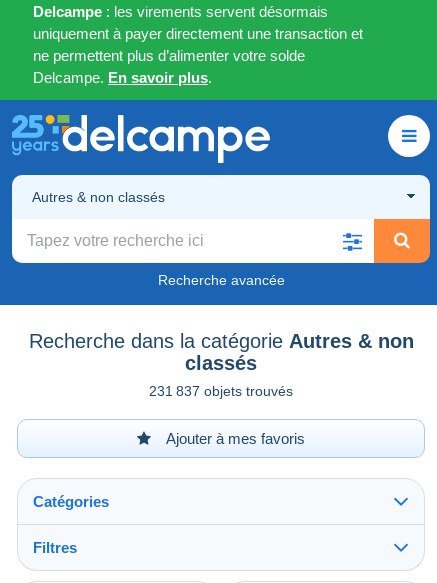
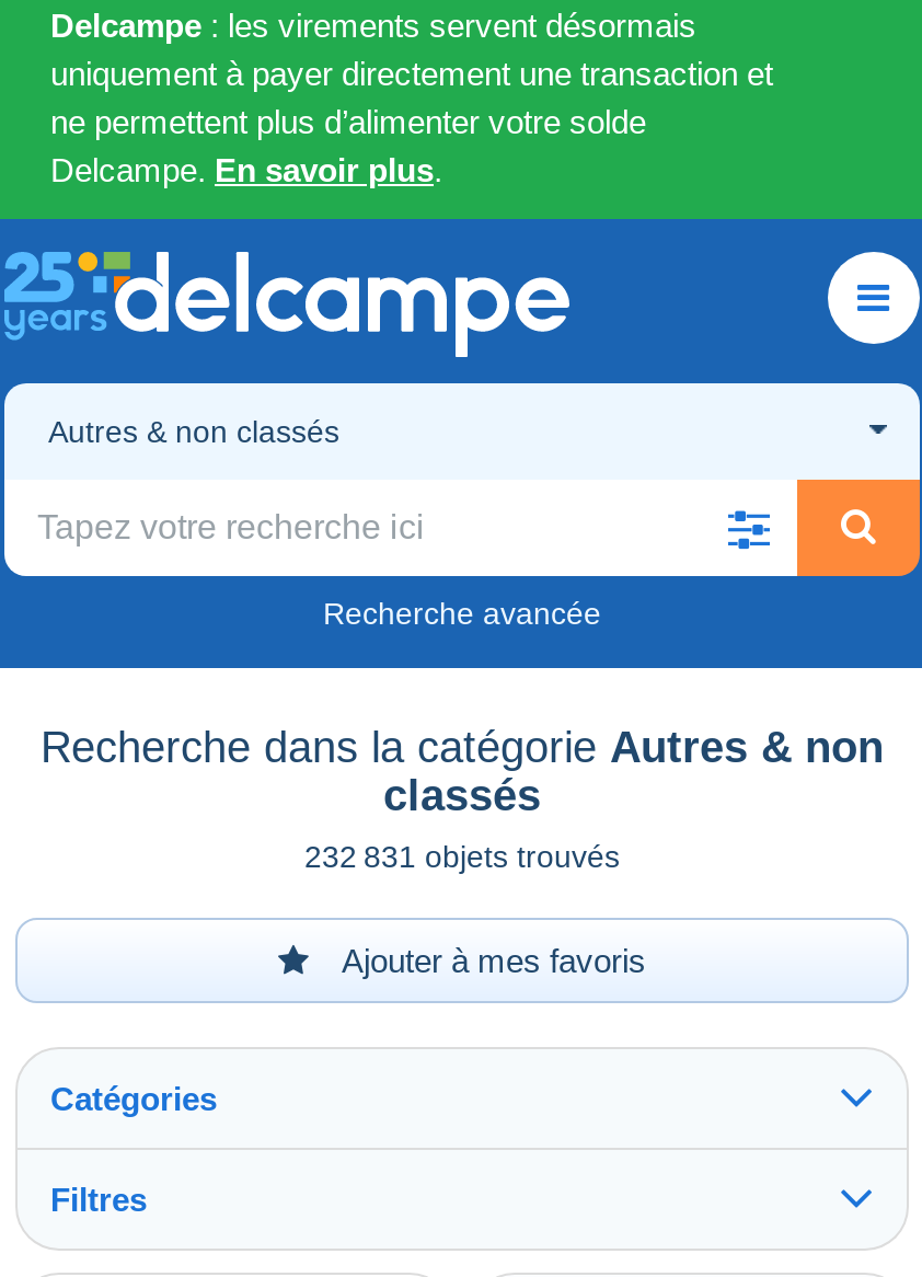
- 231 837 objets trouvés
+ 232 831 objets trouvés
